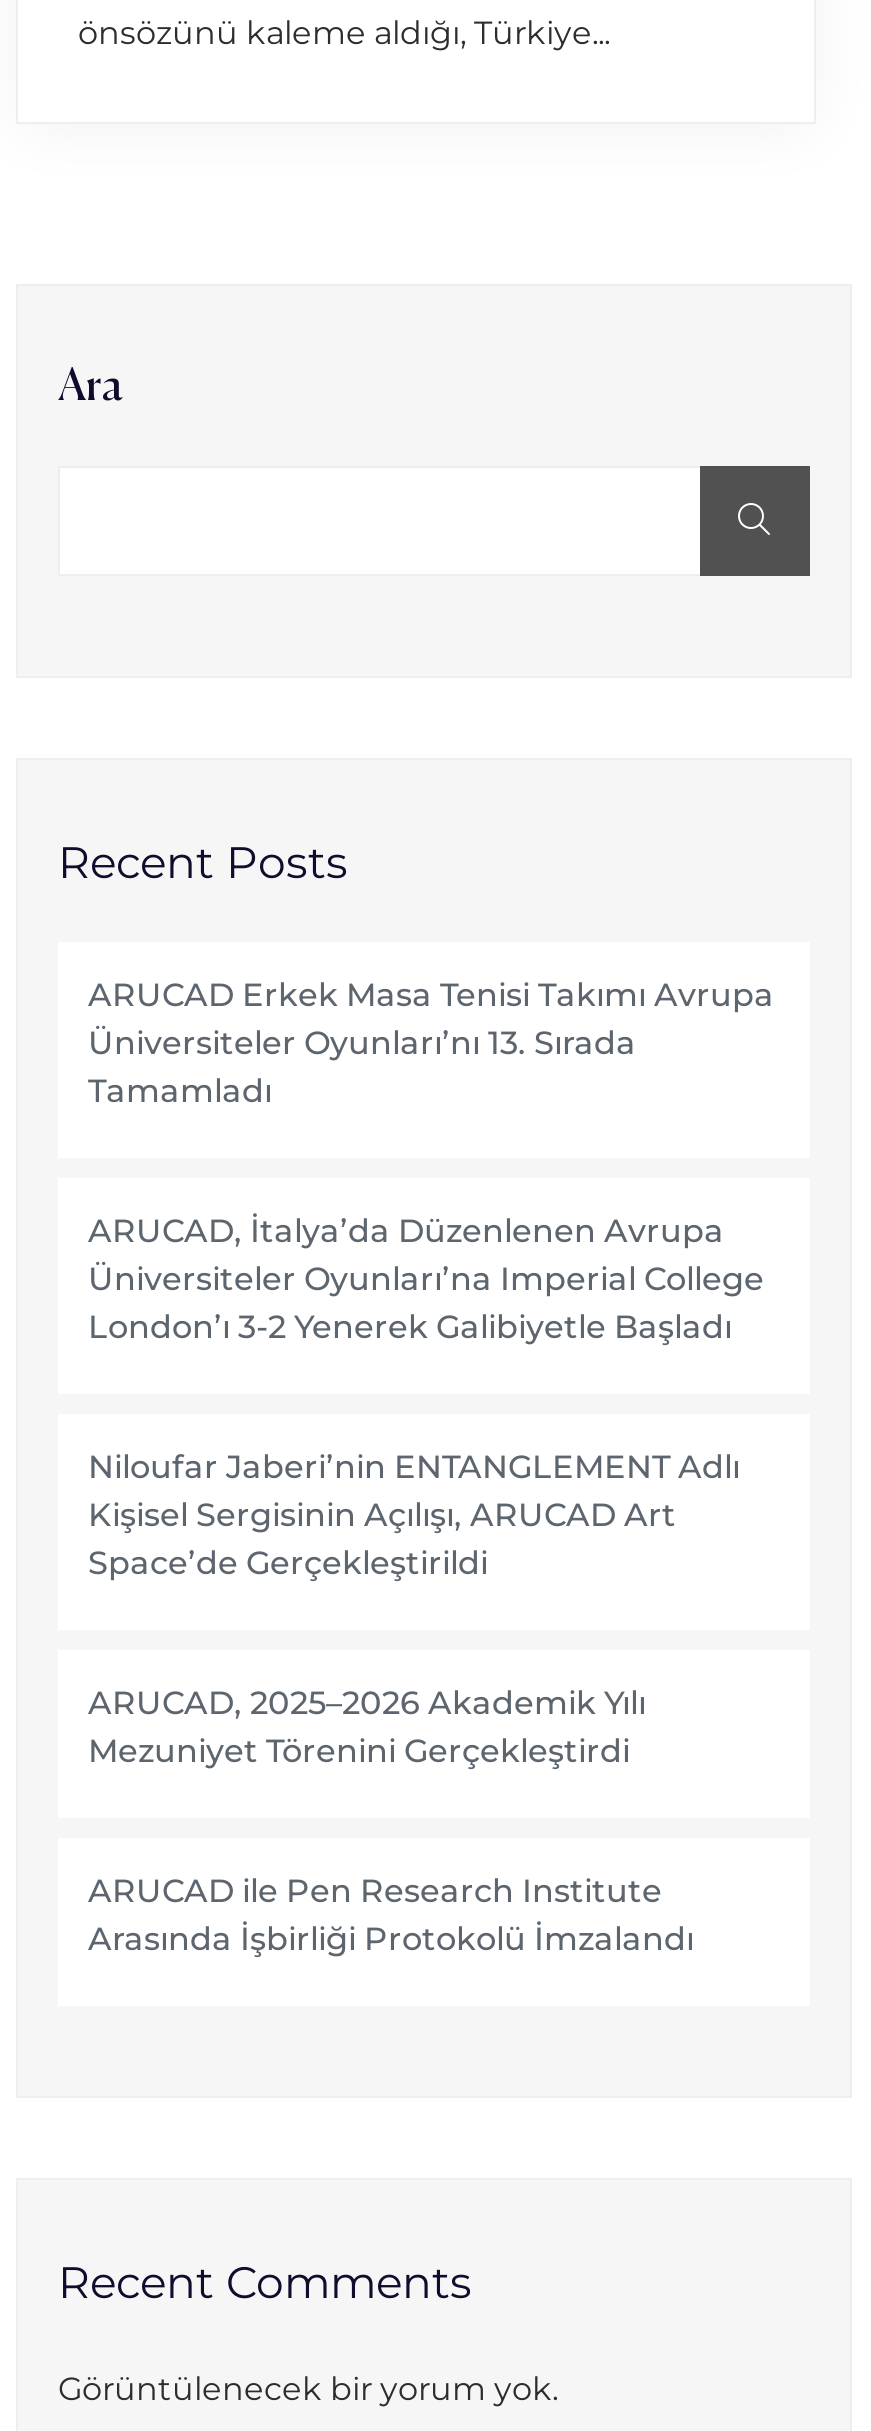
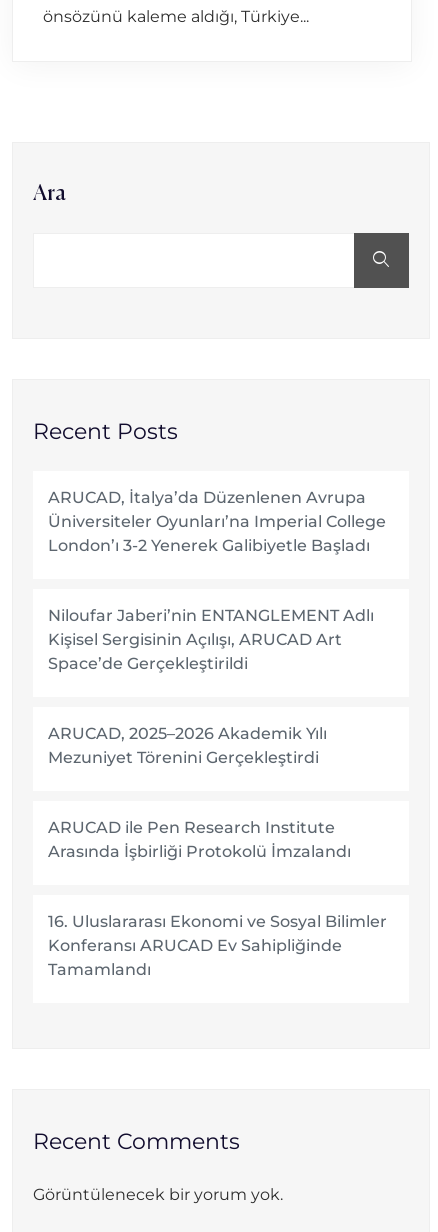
- ARUCAD Erkek Masa Tenisi Takımı Avrupa
- Üniversiteler Oyunları’nı 13. Sırada
- Tamamladı

moved up: ARUCAD, İtalya’da Düzenlenen Avrupa | Üniversiteler Oyunları’na Imperial College | London’ı 3-2 Yenerek Galibiyetle Başladı | ... | ARUCAD ile Pen Research Institute | Arasında İşbirliği Protokolü İmzalandı

+ 16. Uluslararası Ekonomi ve Sosyal Bilimler
+ Konferansı ARUCAD Ev Sahipliğinde
+ Tamamlandı
